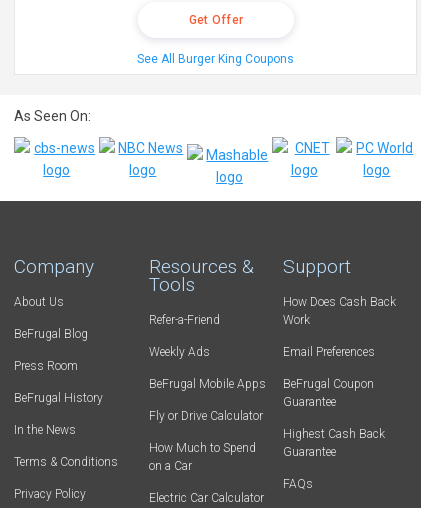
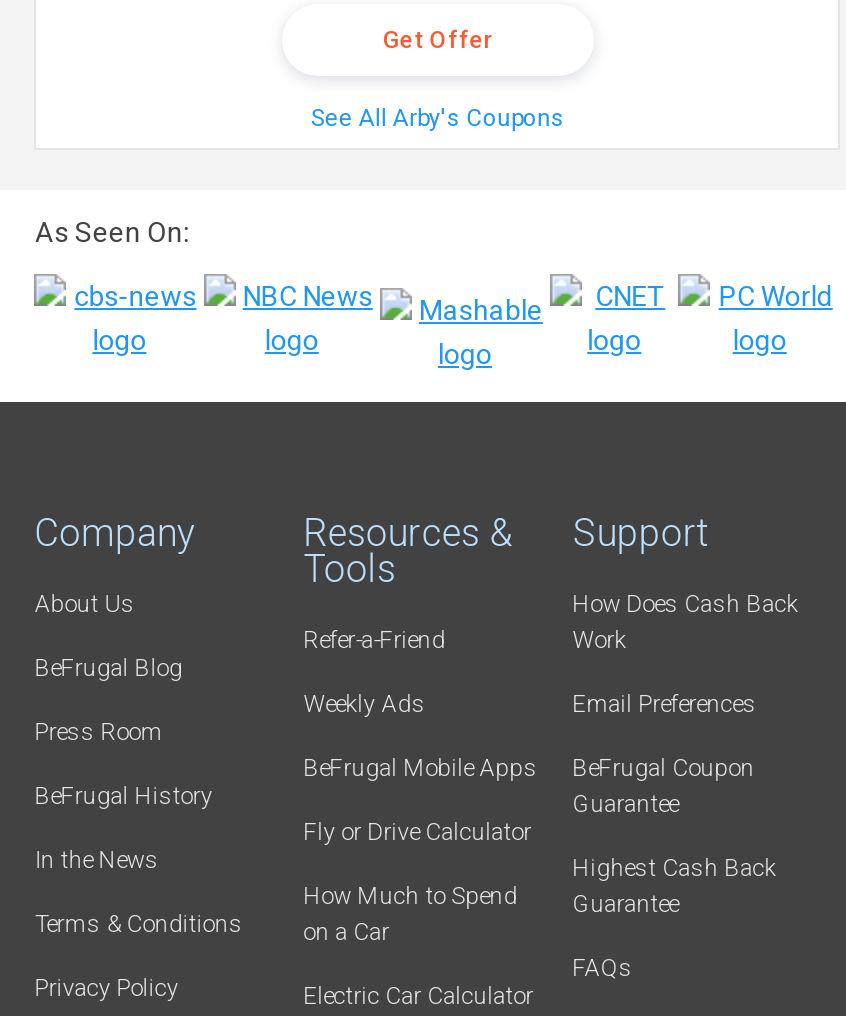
- See All Burger King Coupons
+ See All Arby's Coupons
